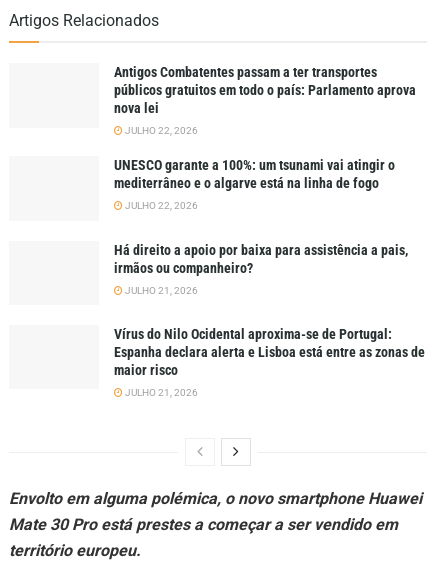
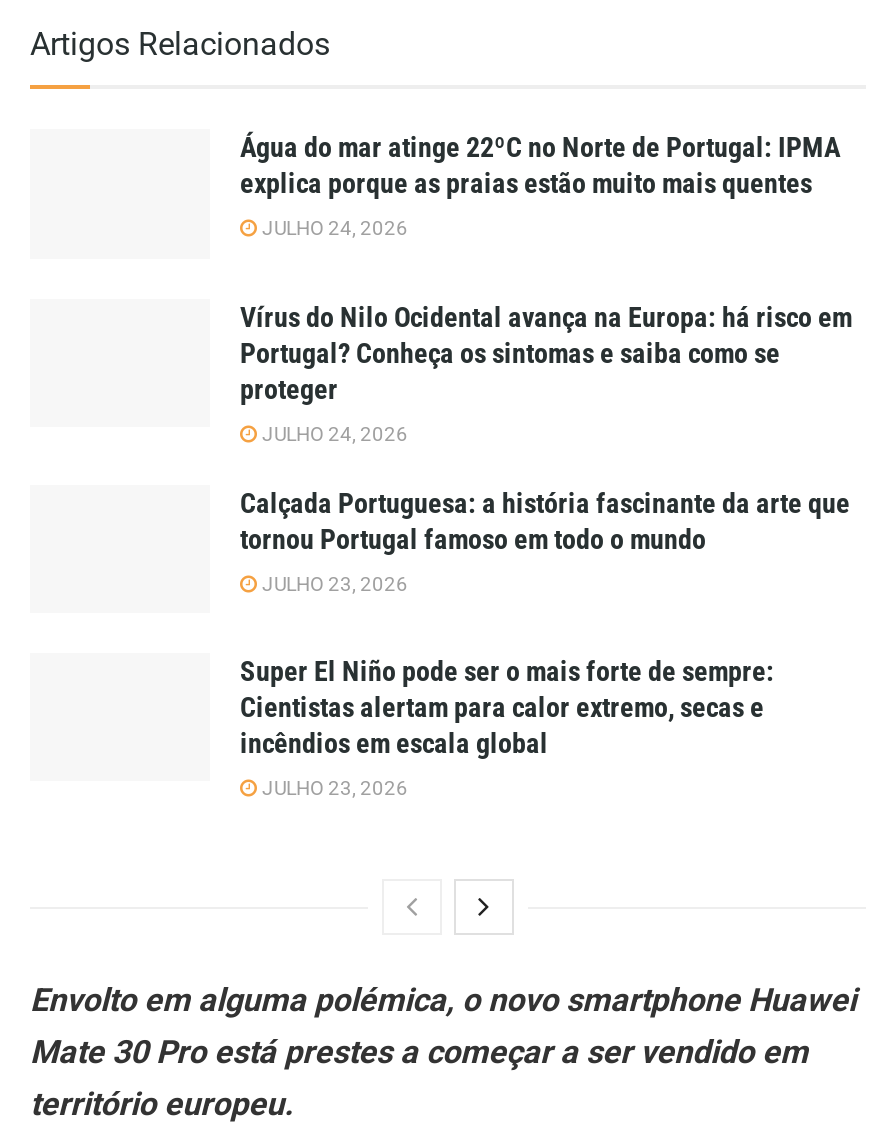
- Antigos Combatentes passam a ter transportes
- públicos gratuitos em todo o país: Parlamento aprova
- nova lei
+ Água do mar atinge 22ºC no Norte de Portugal: IPMA
+ explica porque as praias estão muito mais quentes

- JULHO 22, 2026
+ JULHO 24, 2026

- UNESCO garante a 100%: um tsunami vai atingir o
- mediterrâneo e o algarve está na linha de fogo
+ Vírus do Nilo Ocidental avança na Europa: há risco em
+ Portugal? Conheça os sintomas e saiba como se
+ proteger

- JULHO 22, 2026
+ JULHO 24, 2026

- Há direito a apoio por baixa para assistência a pais,
- irmãos ou companheiro?
+ Calçada Portuguesa: a história fascinante da arte que
+ tornou Portugal famoso em todo o mundo

- JULHO 21, 2026
+ JULHO 23, 2026

- Vírus do Nilo Ocidental aproxima-se de Portugal:
- Espanha declara alerta e Lisboa está entre as zonas de
- maior risco
+ Super El Niño pode ser o mais forte de sempre:
+ Cientistas alertam para calor extremo, secas e
+ incêndios em escala global

- JULHO 21, 2026
+ JULHO 23, 2026
